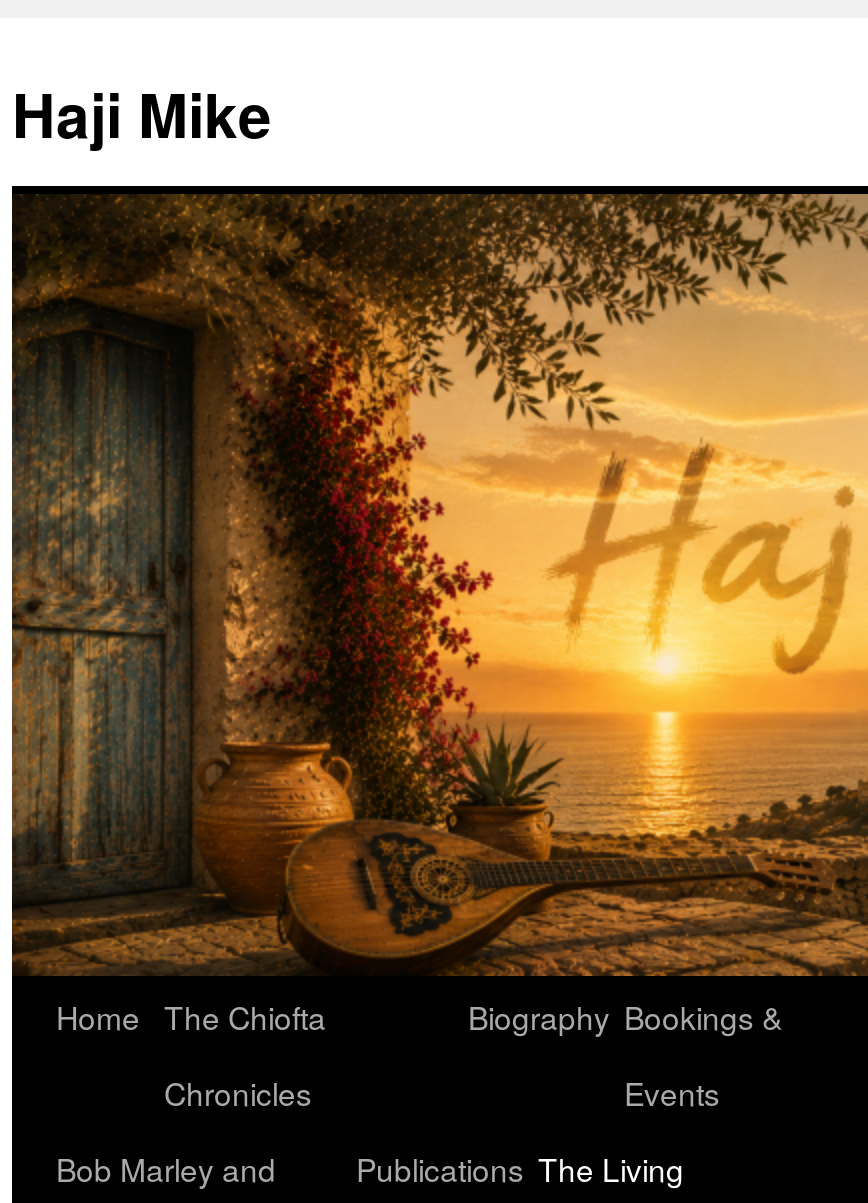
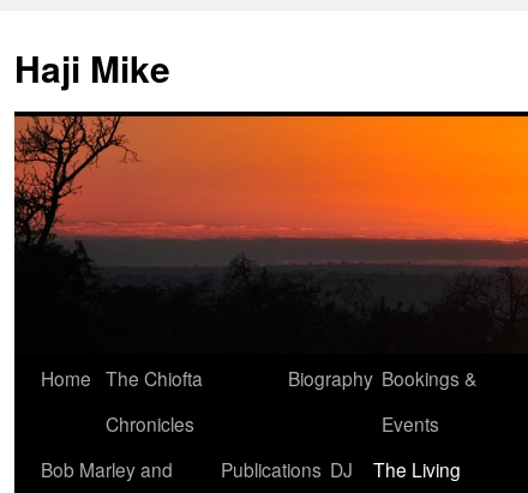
- [image]
+ [image]

- Publications The Living
+ Publications DJ
+ The Living
